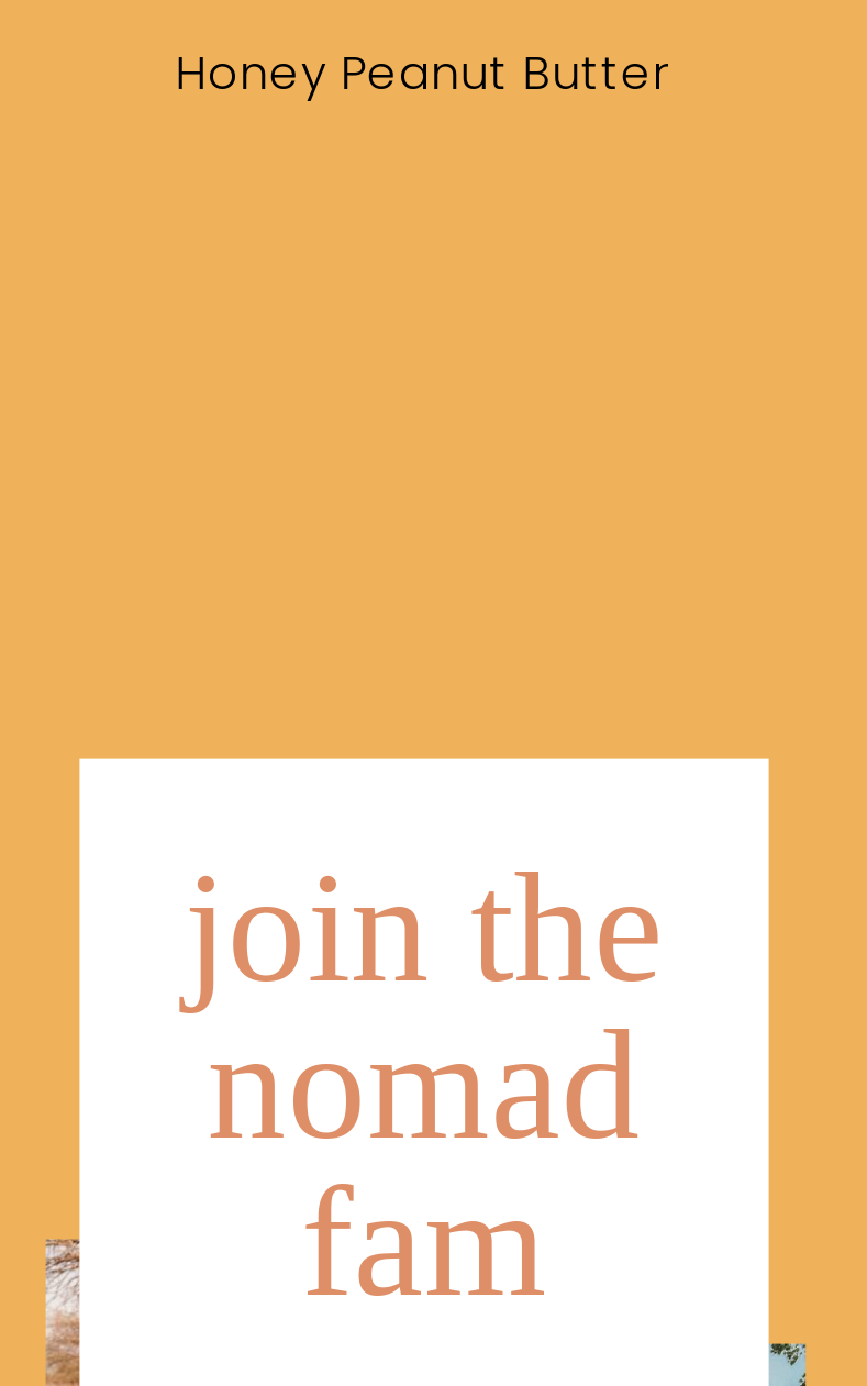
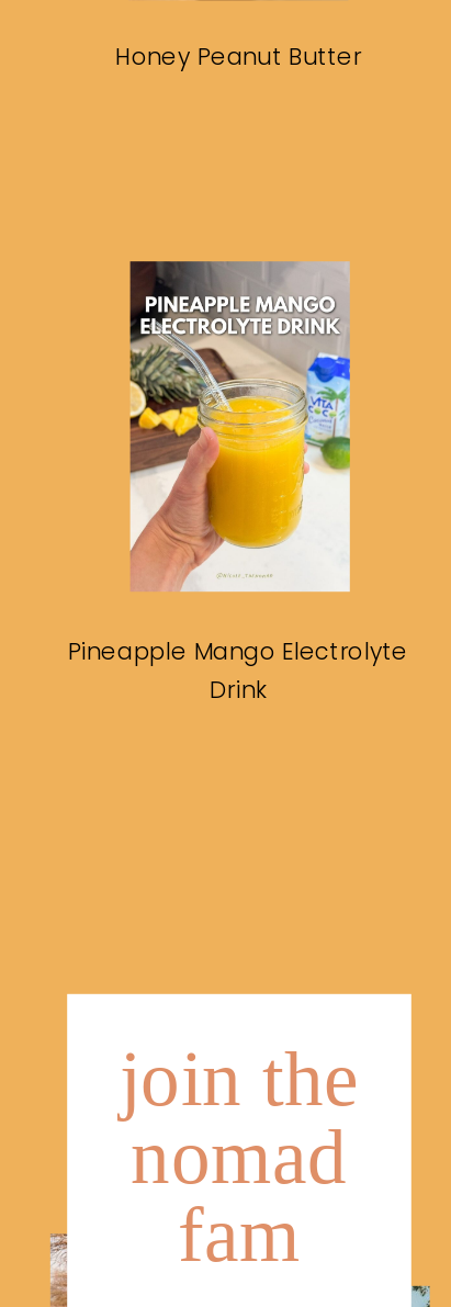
+ [image]
+ Pineapple Mango Electrolyte
+ Drink
